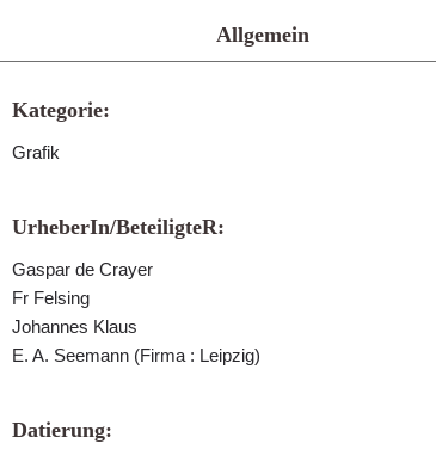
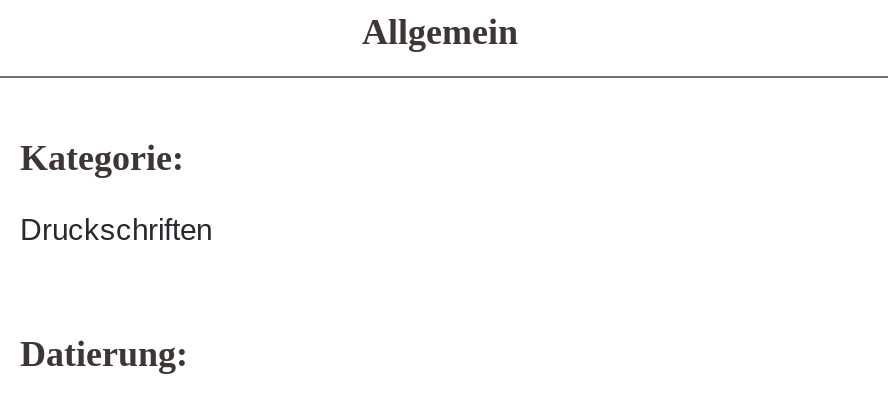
- Grafik
- UrheberIn/BeteiligteR:
- Gaspar de Crayer
- Fr Felsing
- Johannes Klaus
- E. A. Seemann (Firma : Leipzig)
+ Druckschriften
